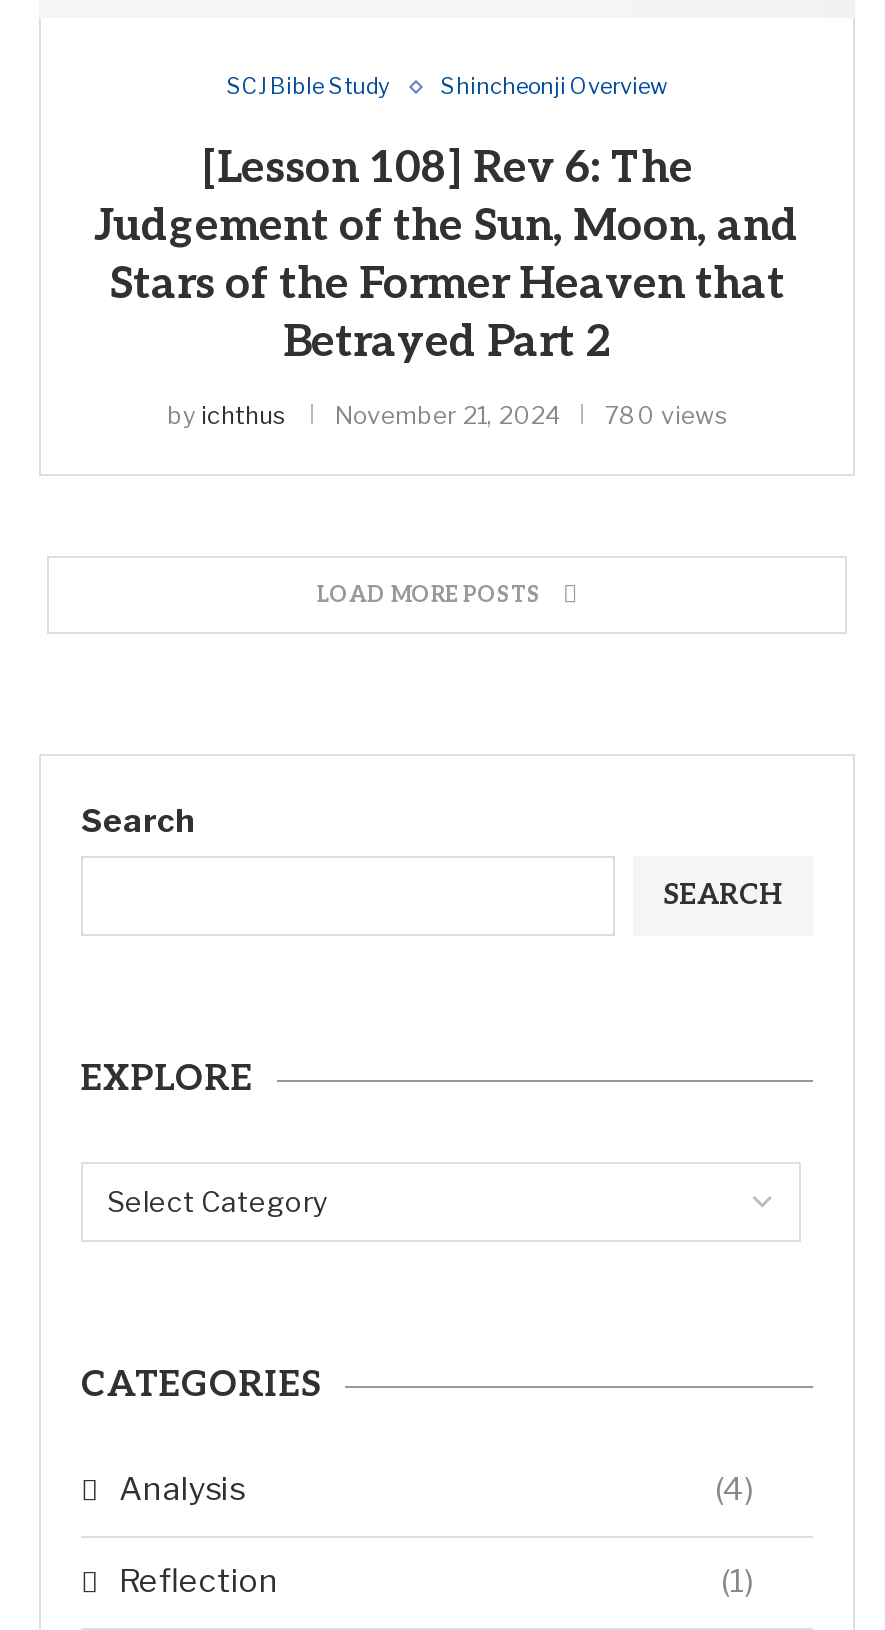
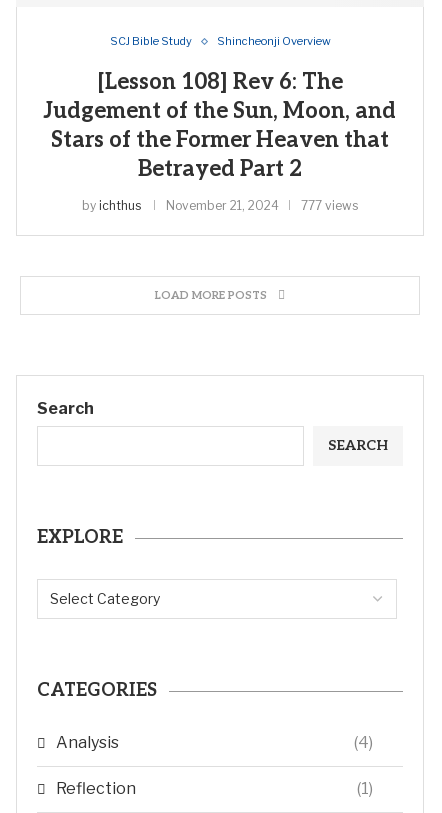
- by ichthus November 21, 2024 780 views
+ by ichthus November 21, 2024 777 views
